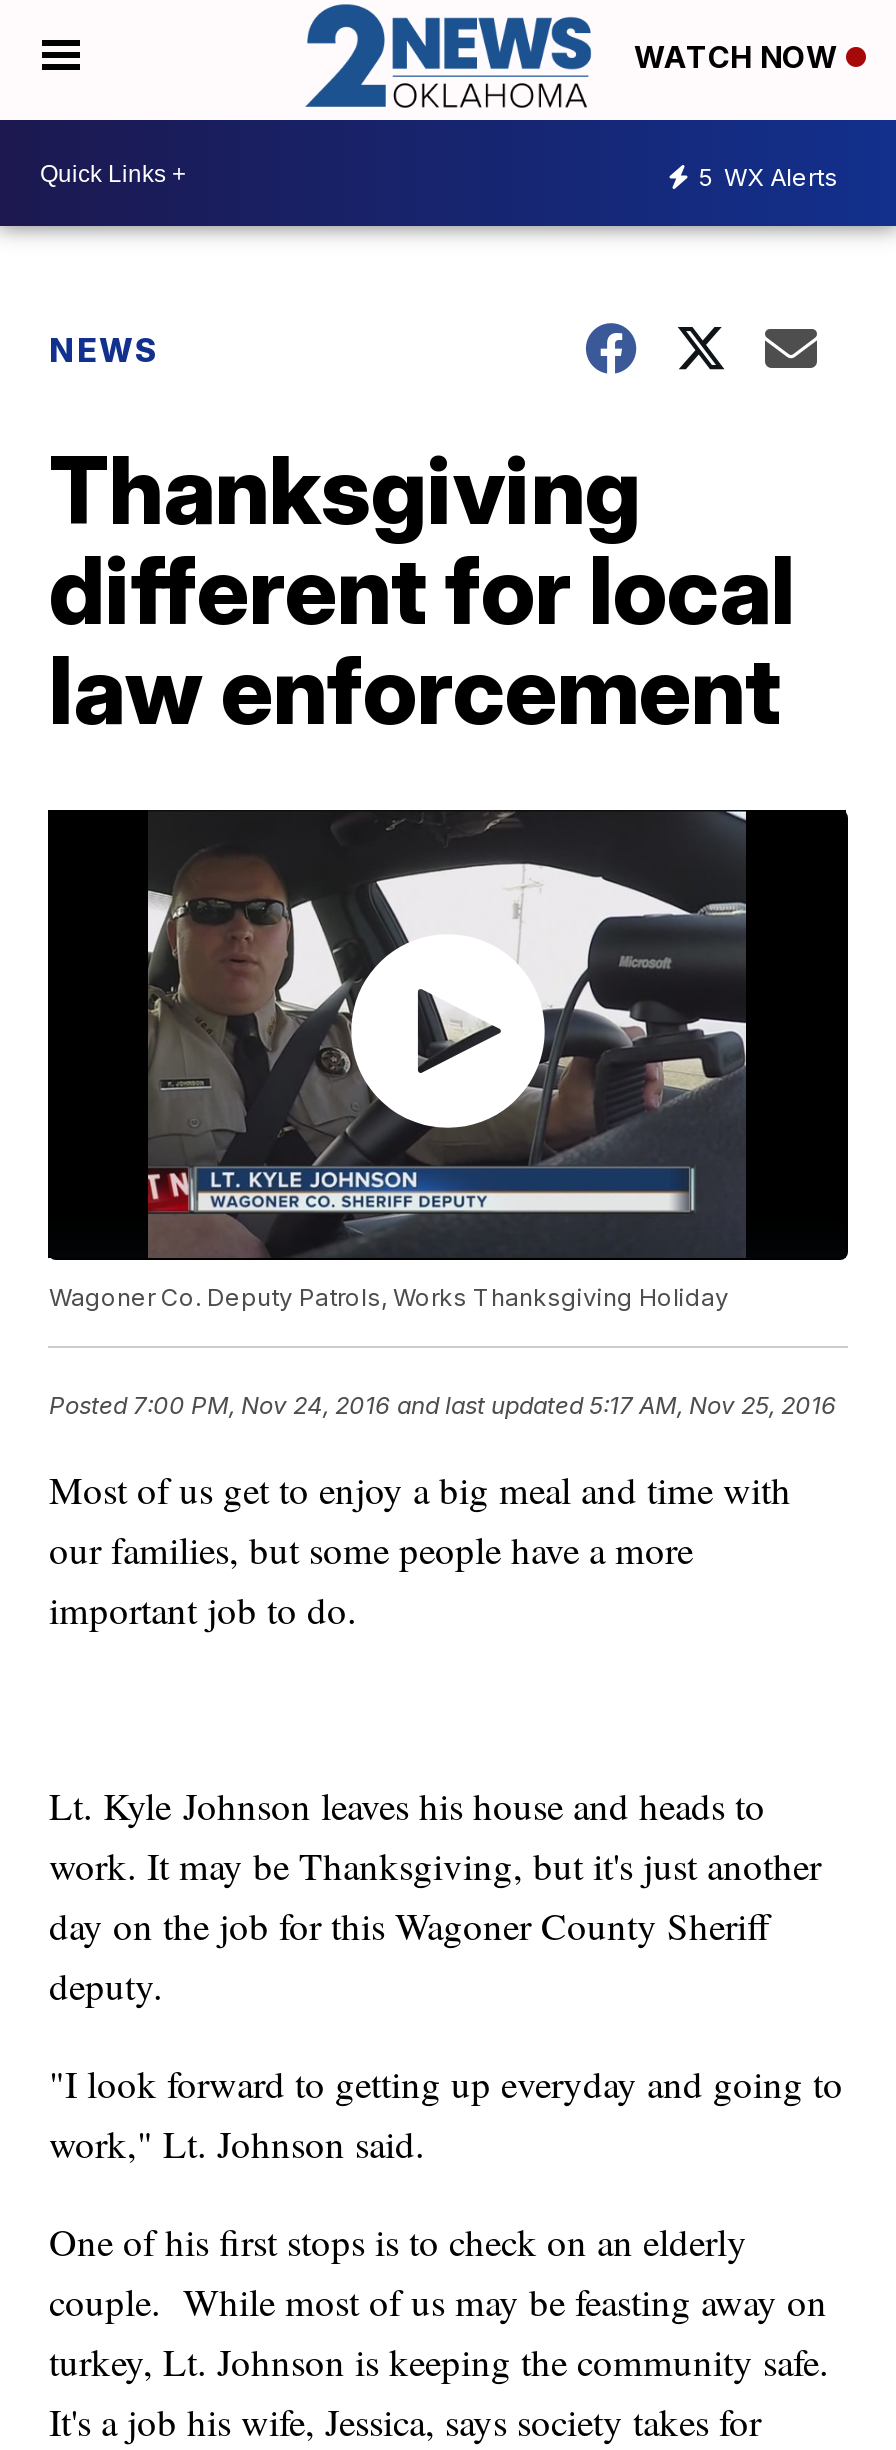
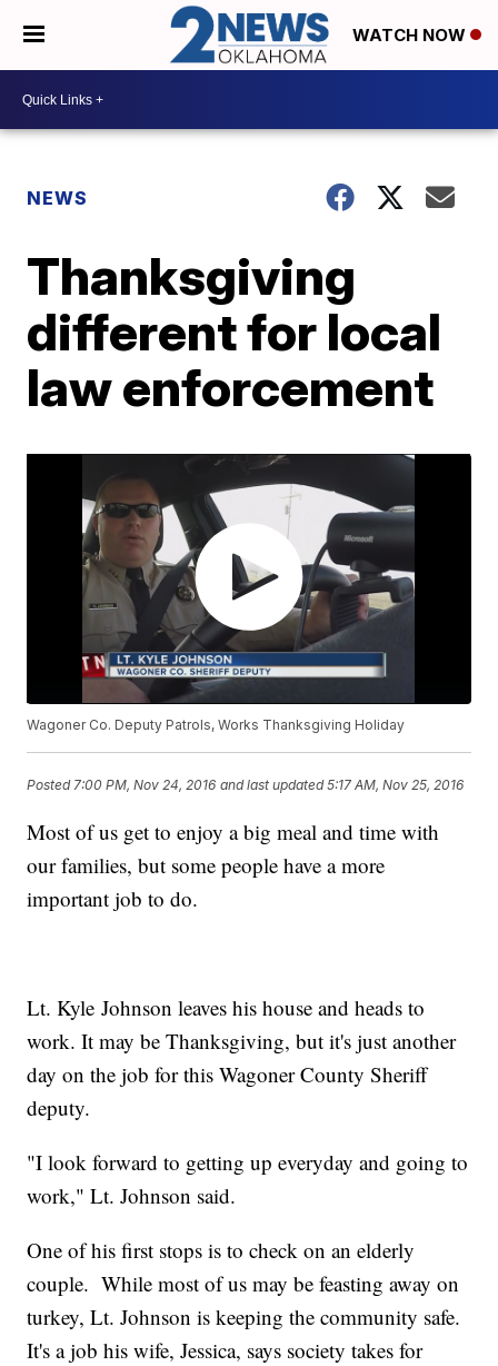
- 5 WX Alerts
